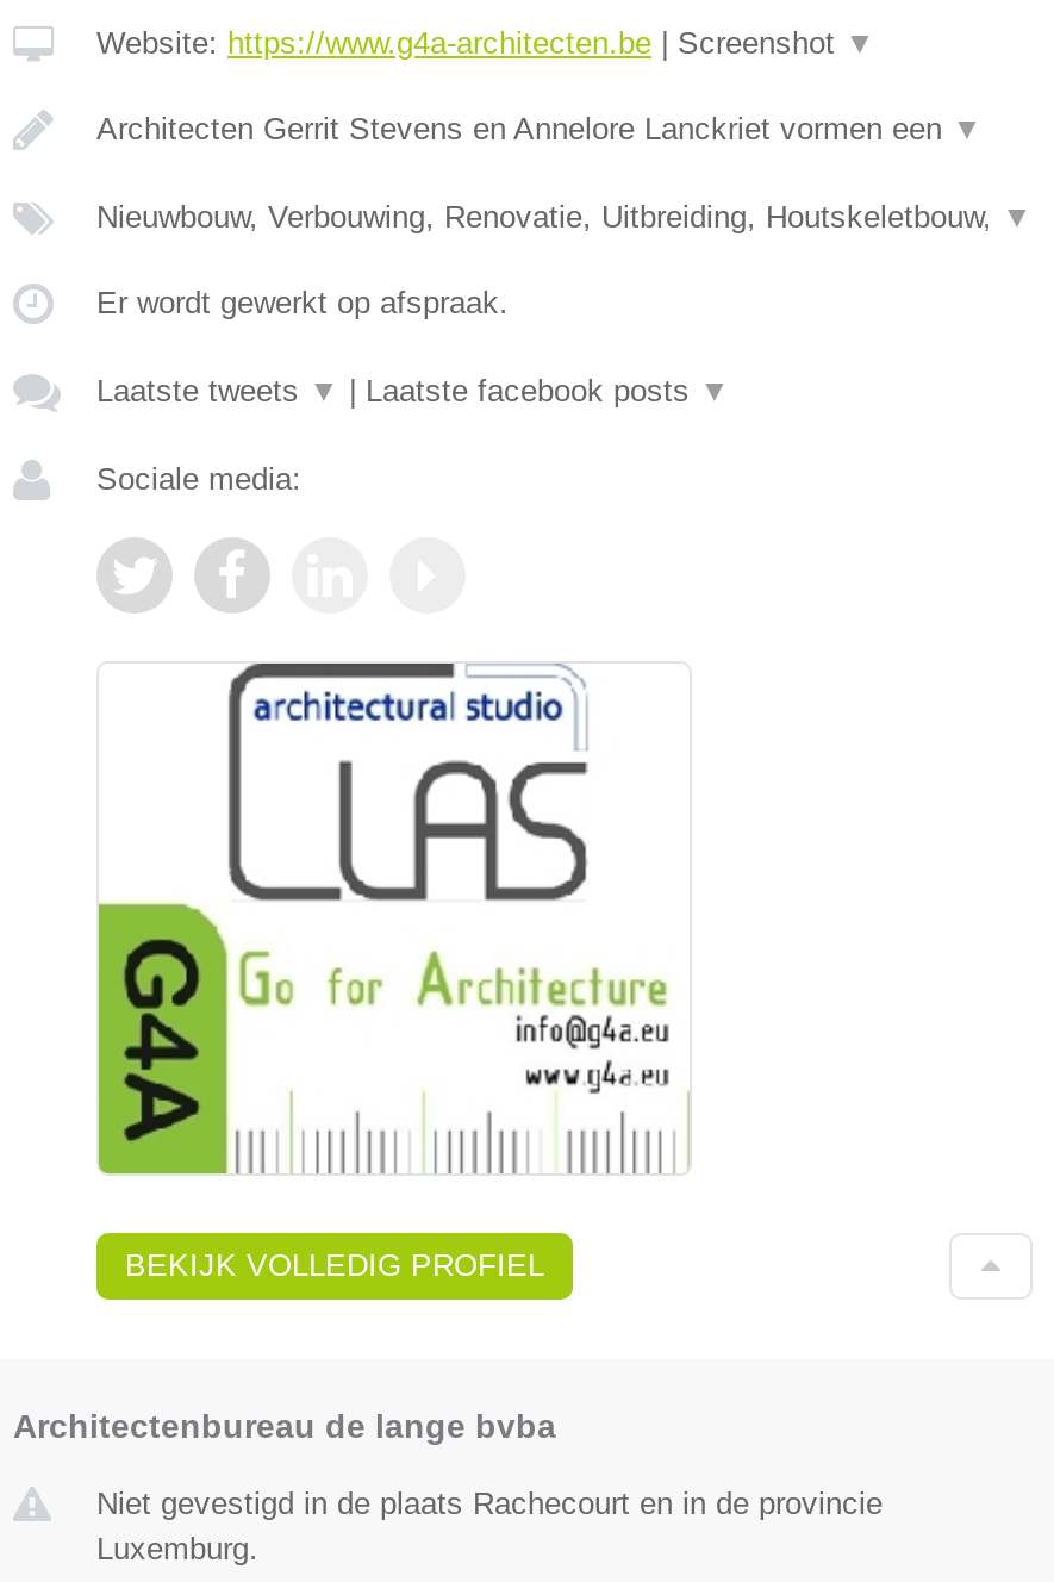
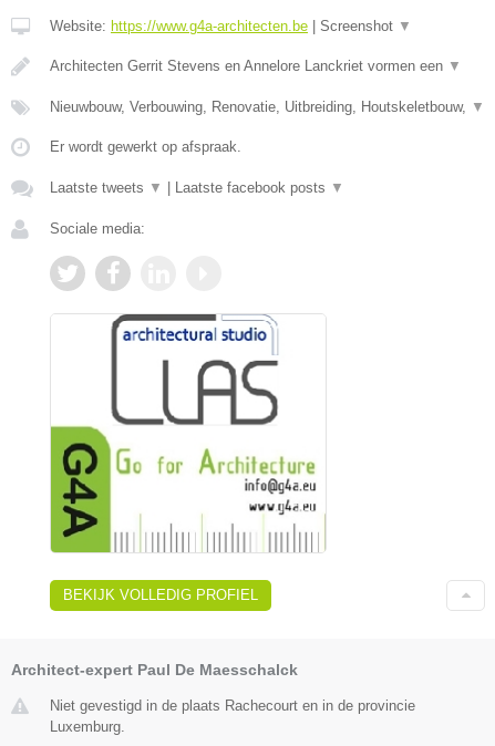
- Architectenbureau de lange bvba
+ Architect-expert Paul De Maesschalck
